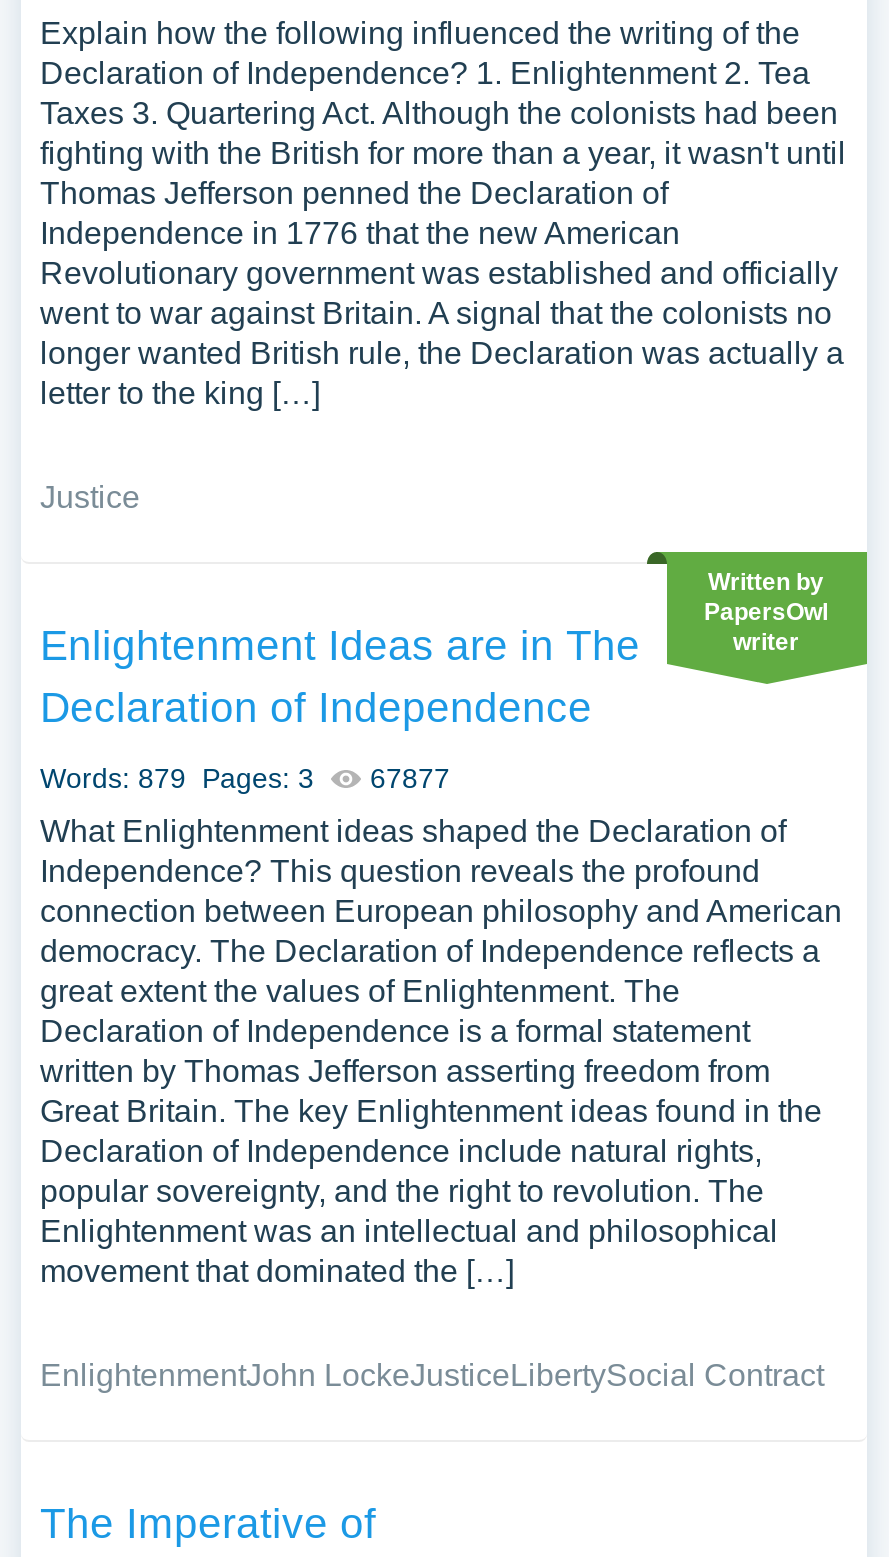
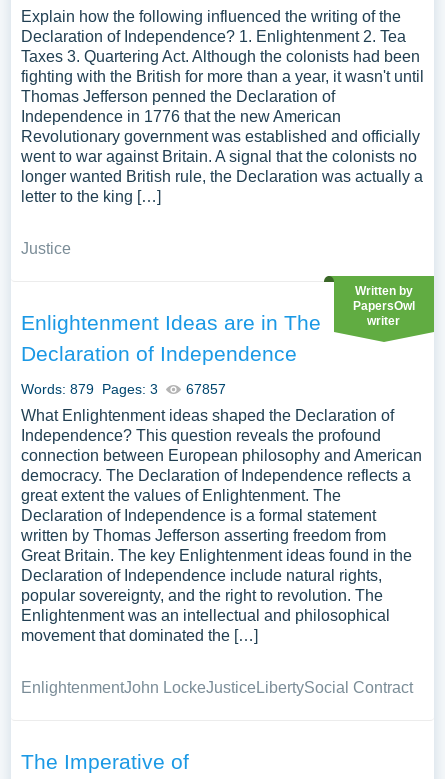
- Words: 879 Pages: 3 67877
+ Words: 879 Pages: 3 67857
